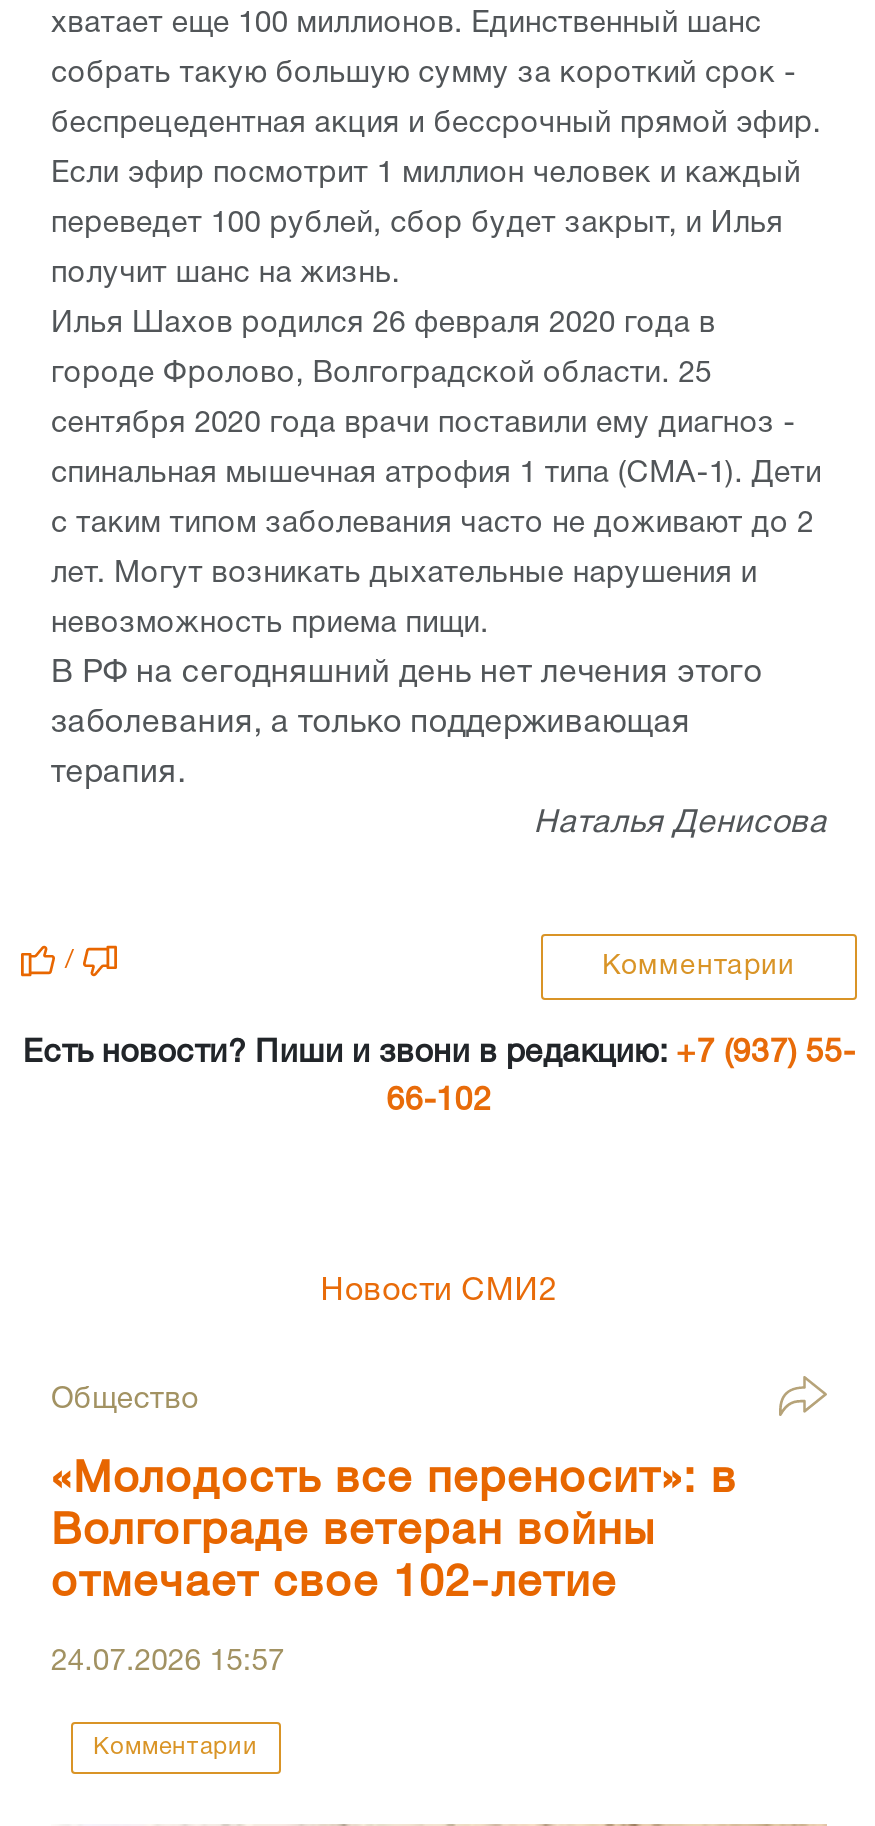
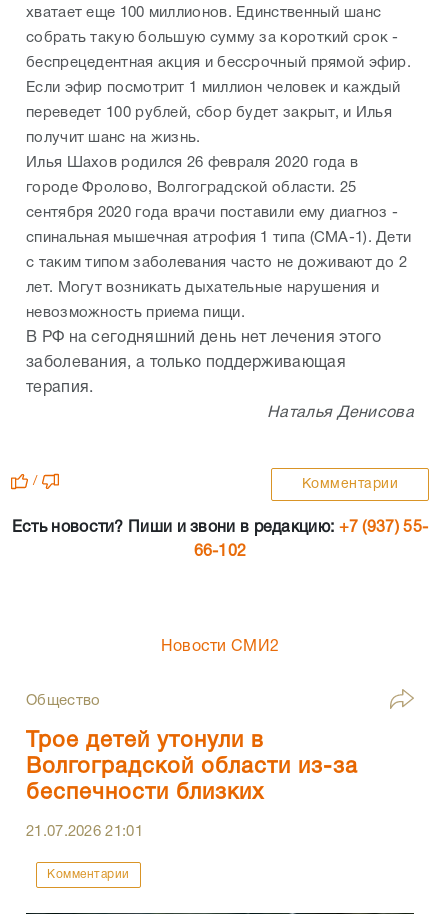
- «Молодость все переносит»: в
- Волгограде ветеран войны
- отмечает свое 102-летие
+ Трое детей утонули в
+ Волгоградской области из-за
+ беспечности близких

- 24.07.2026 15:57
+ 21.07.2026 21:01
